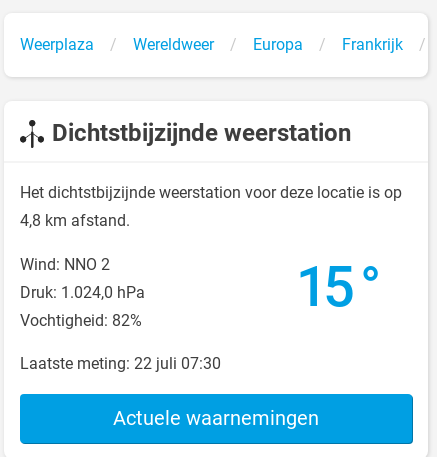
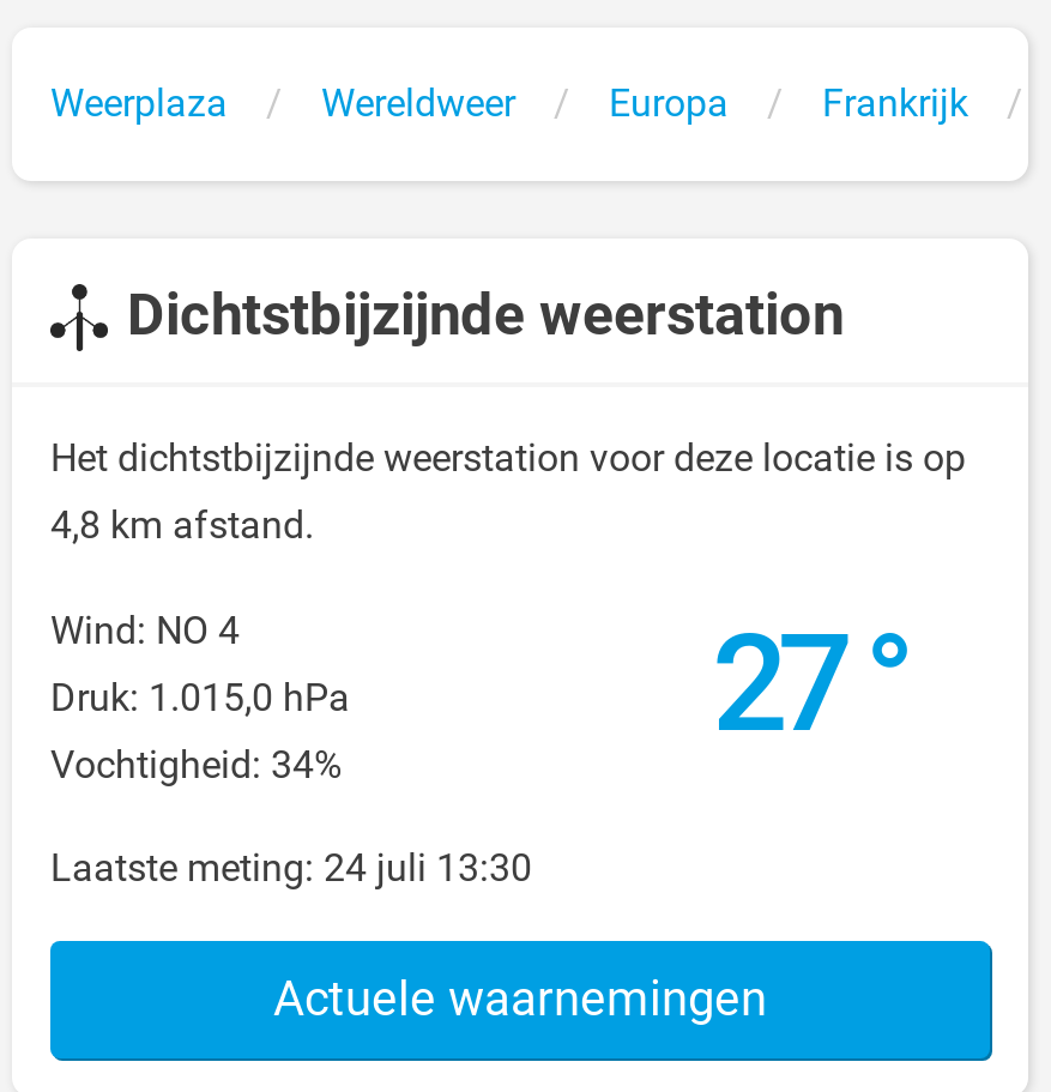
- Wind: NNO 2
+ Wind: NO 4

- 15 °
+ 27 °

- Druk: 1.024,0 hPa
+ Druk: 1.015,0 hPa

- Vochtigheid: 82%
+ Vochtigheid: 34%

- Laatste meting: 22 juli 07:30
+ Laatste meting: 24 juli 13:30
